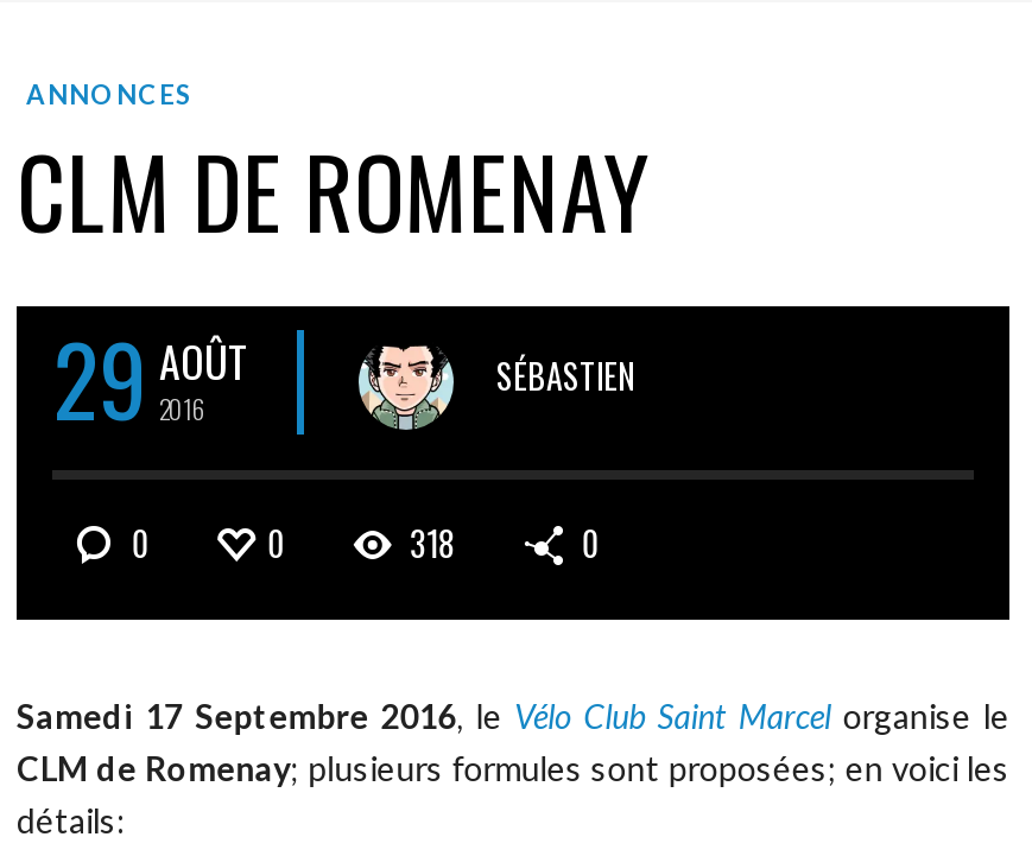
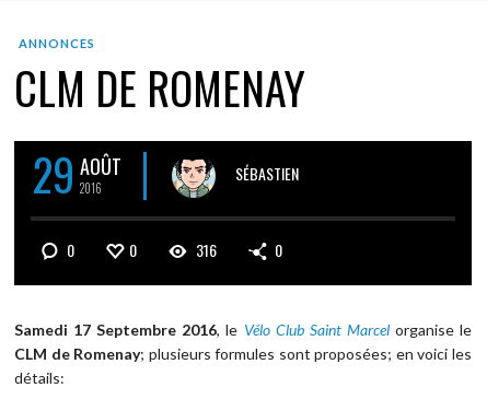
- 318
+ 316
